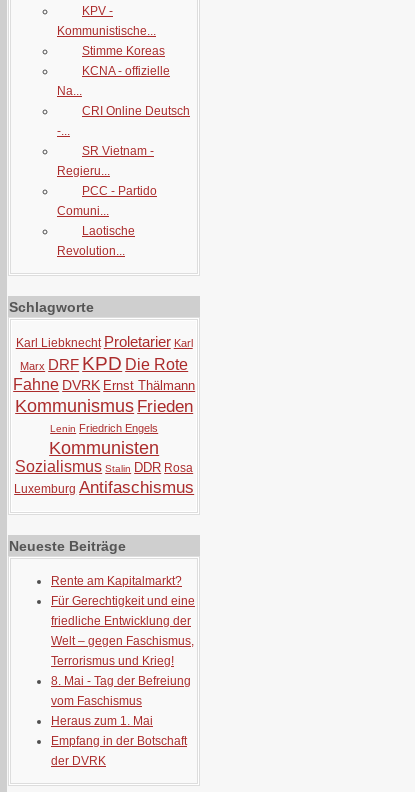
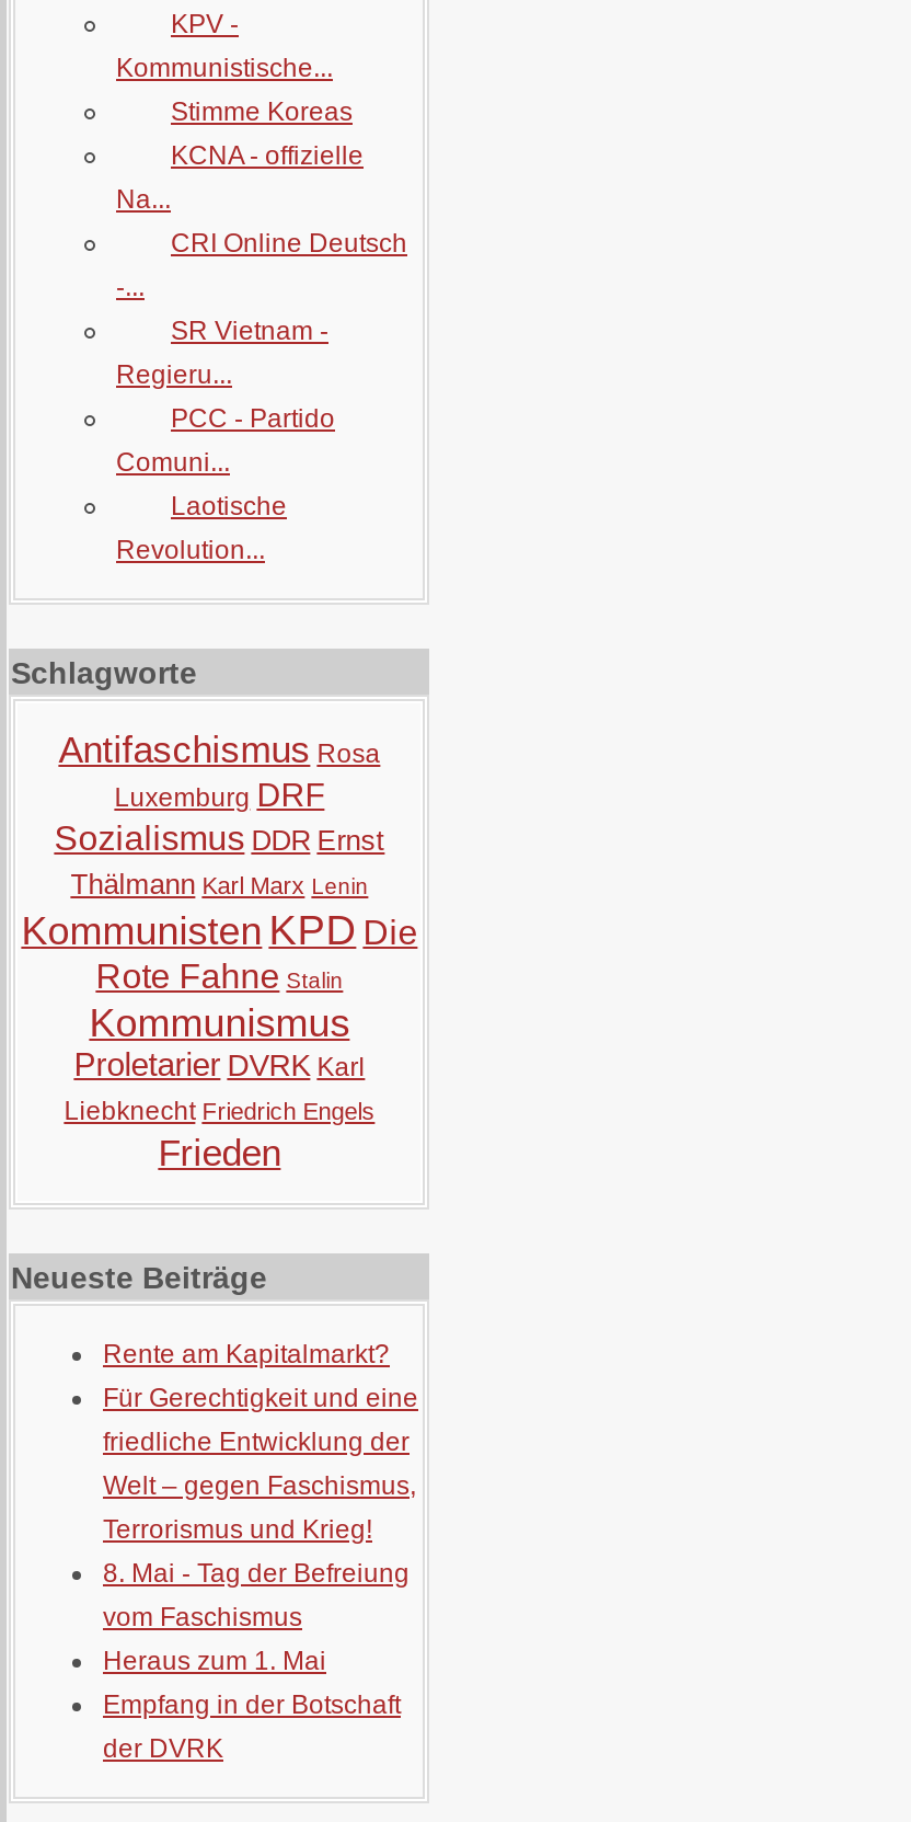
- Karl Liebknecht Proletarier Karl
- Marx DRF KPD Die Rote
- Fahne DVRK Ernst Thälmann
- Kommunismus Frieden
- Lenin Friedrich Engels
- Kommunisten
- Sozialismus Stalin DDR Rosa
- Luxemburg Antifaschismus
+ Antifaschismus Rosa
+ Luxemburg DRF
+ Sozialismus DDR Ernst
+ Thälmann Karl Marx Lenin
+ Kommunisten KPD Die
+ Rote Fahne Stalin
+ Kommunismus
+ Proletarier DVRK Karl
+ Liebknecht Friedrich Engels
+ Frieden
